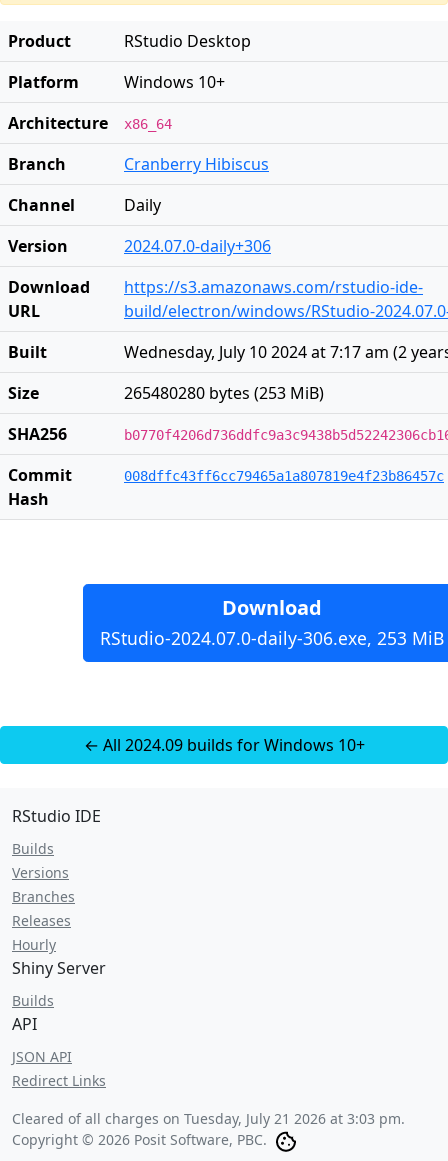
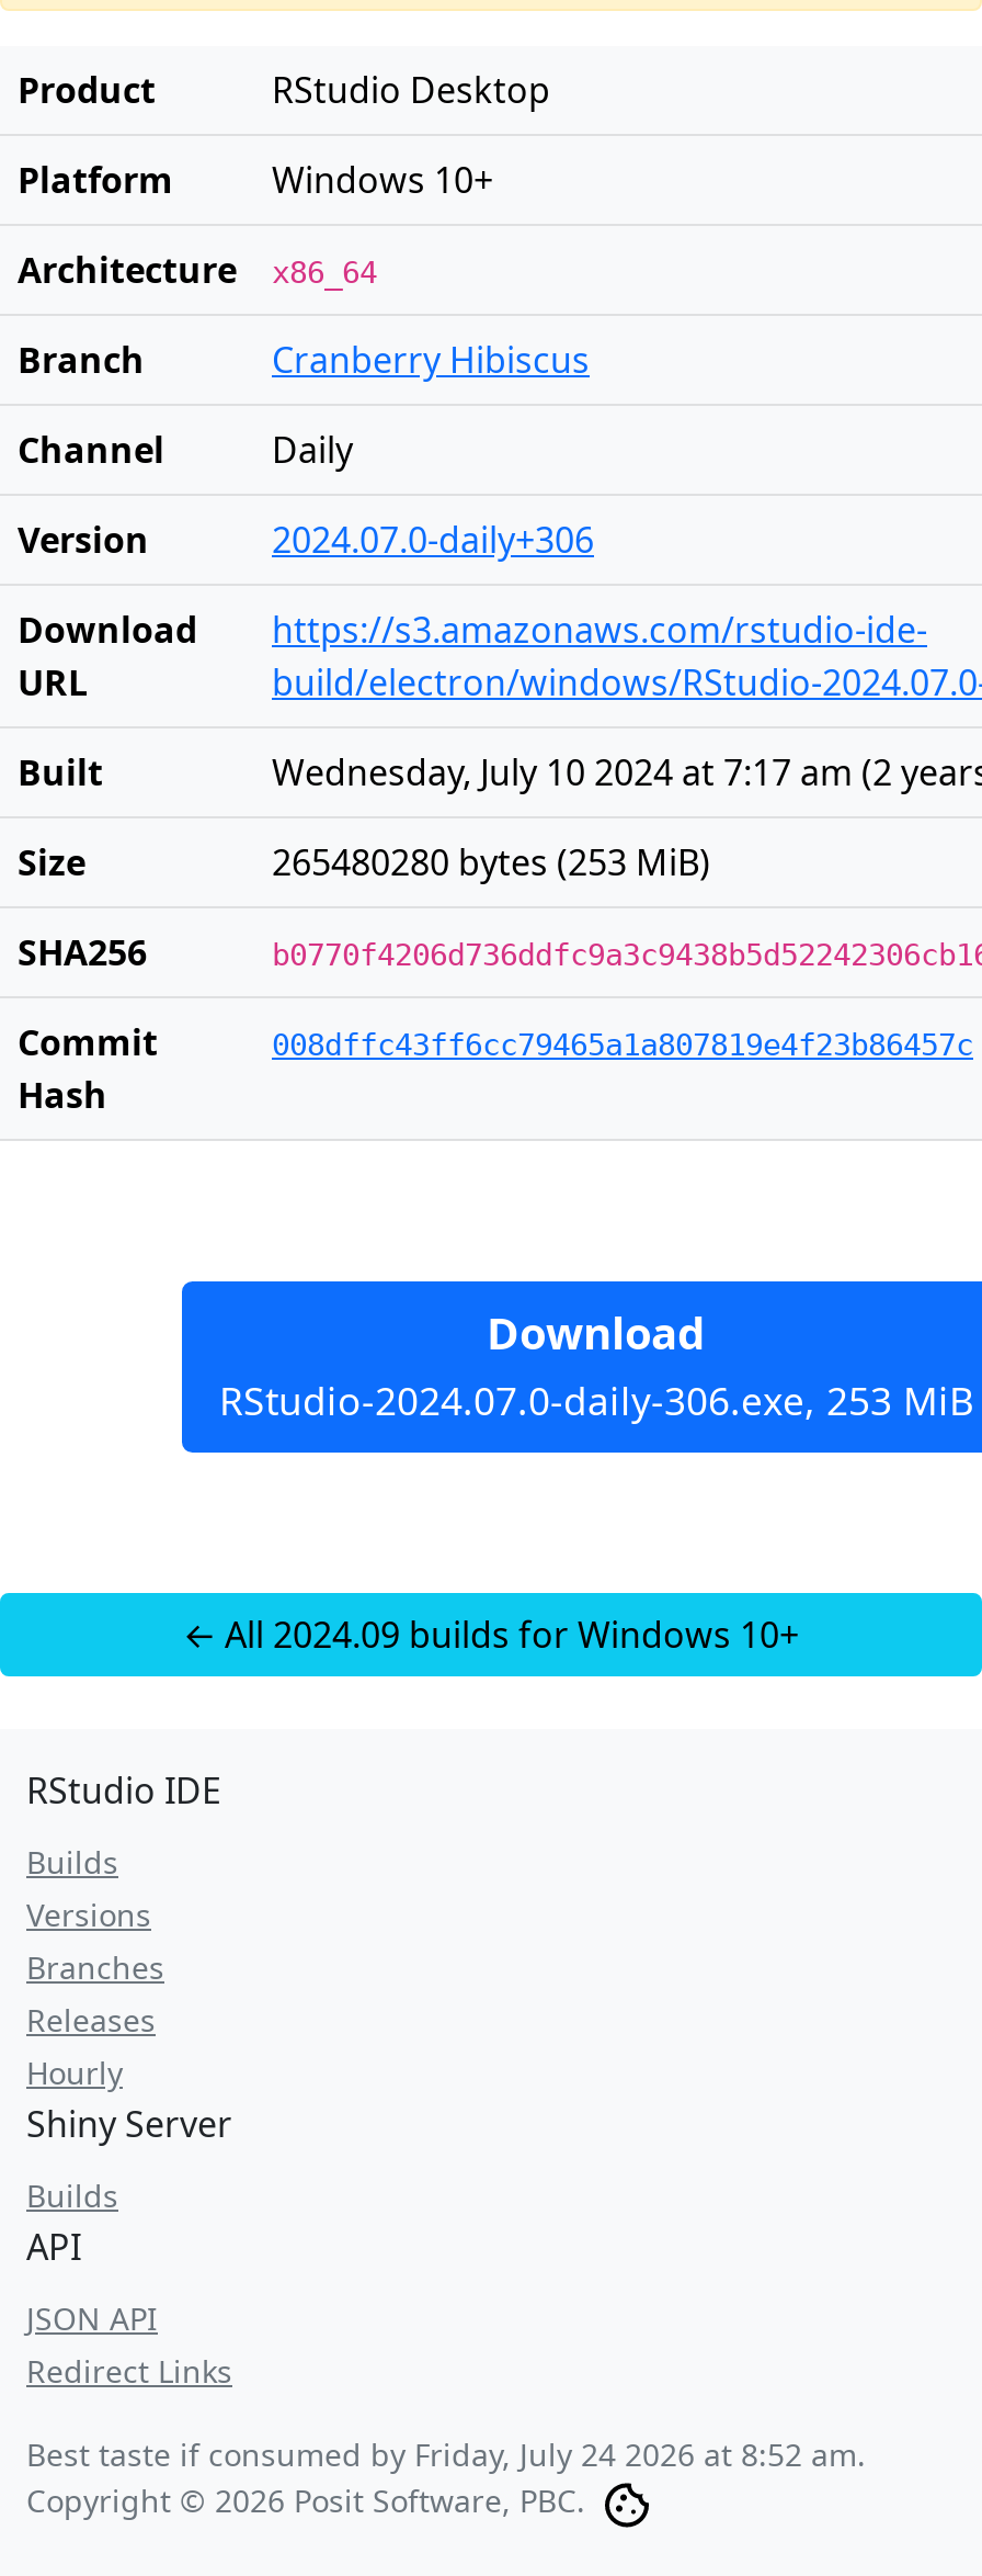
- Cleared of all charges on Tuesday, July 21 2026 at 3:03 pm.
+ Best taste if consumed by Friday, July 24 2026 at 8:52 am.
